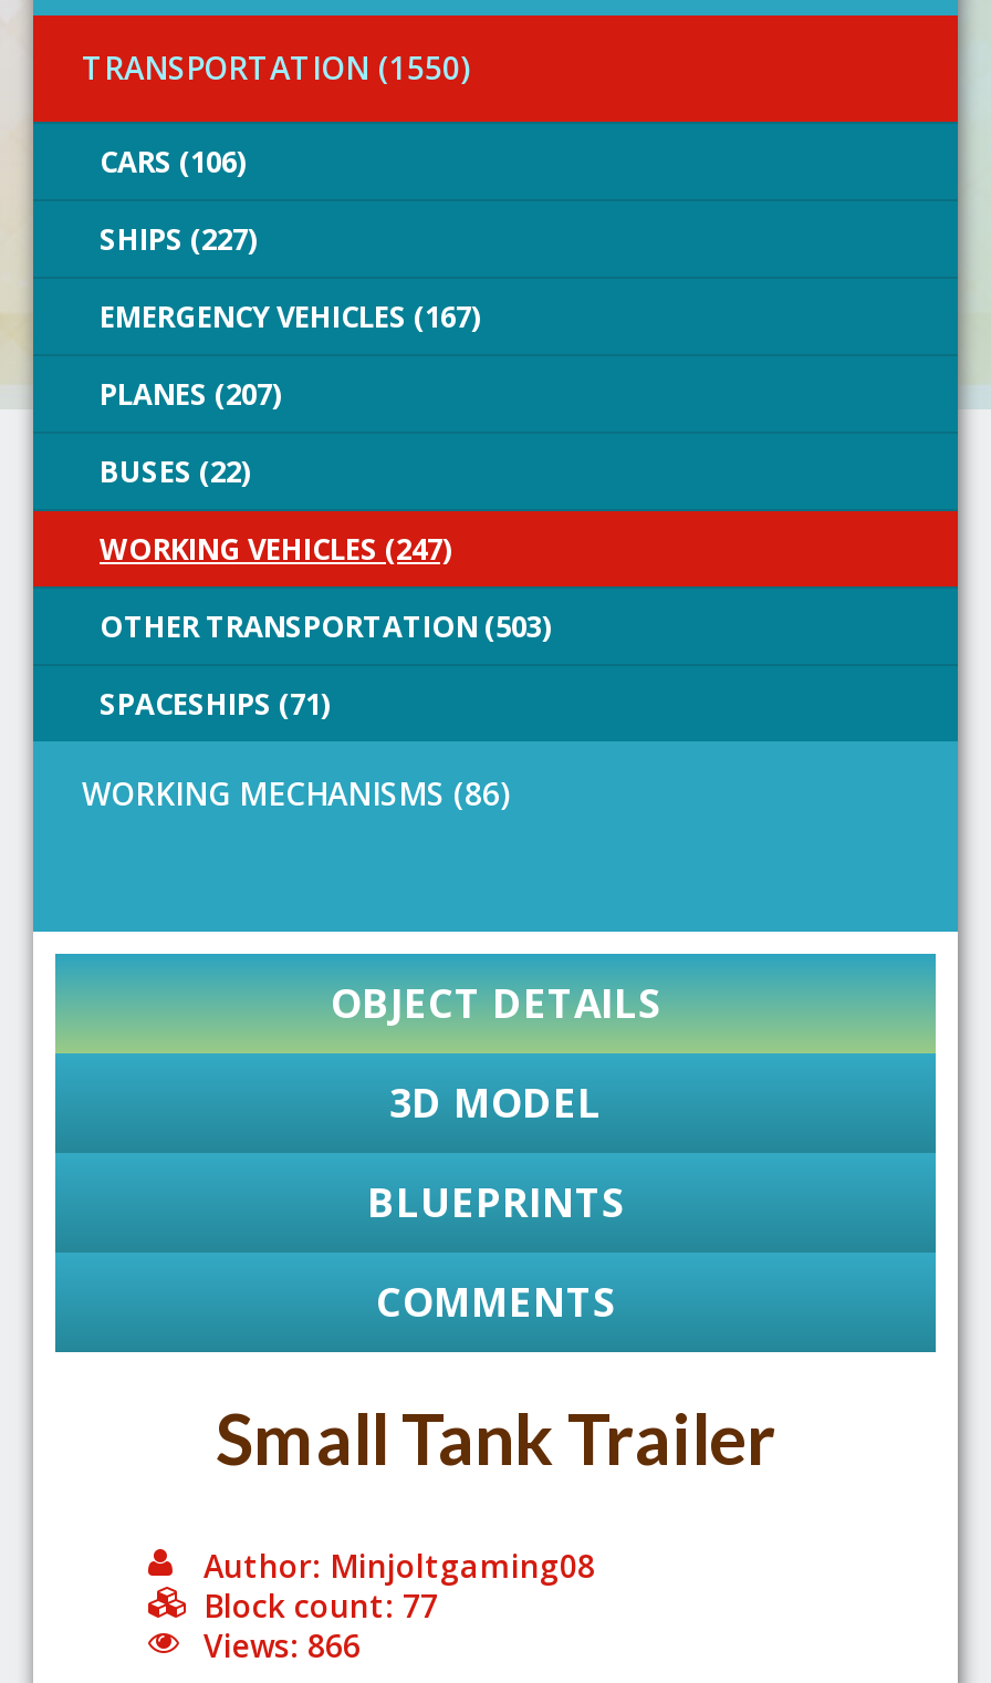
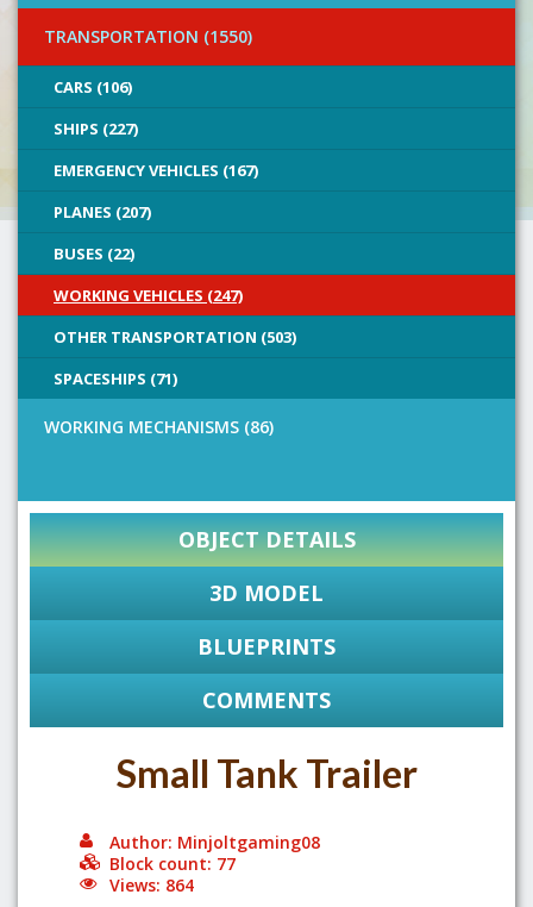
- Views: 866
+ Views: 864
